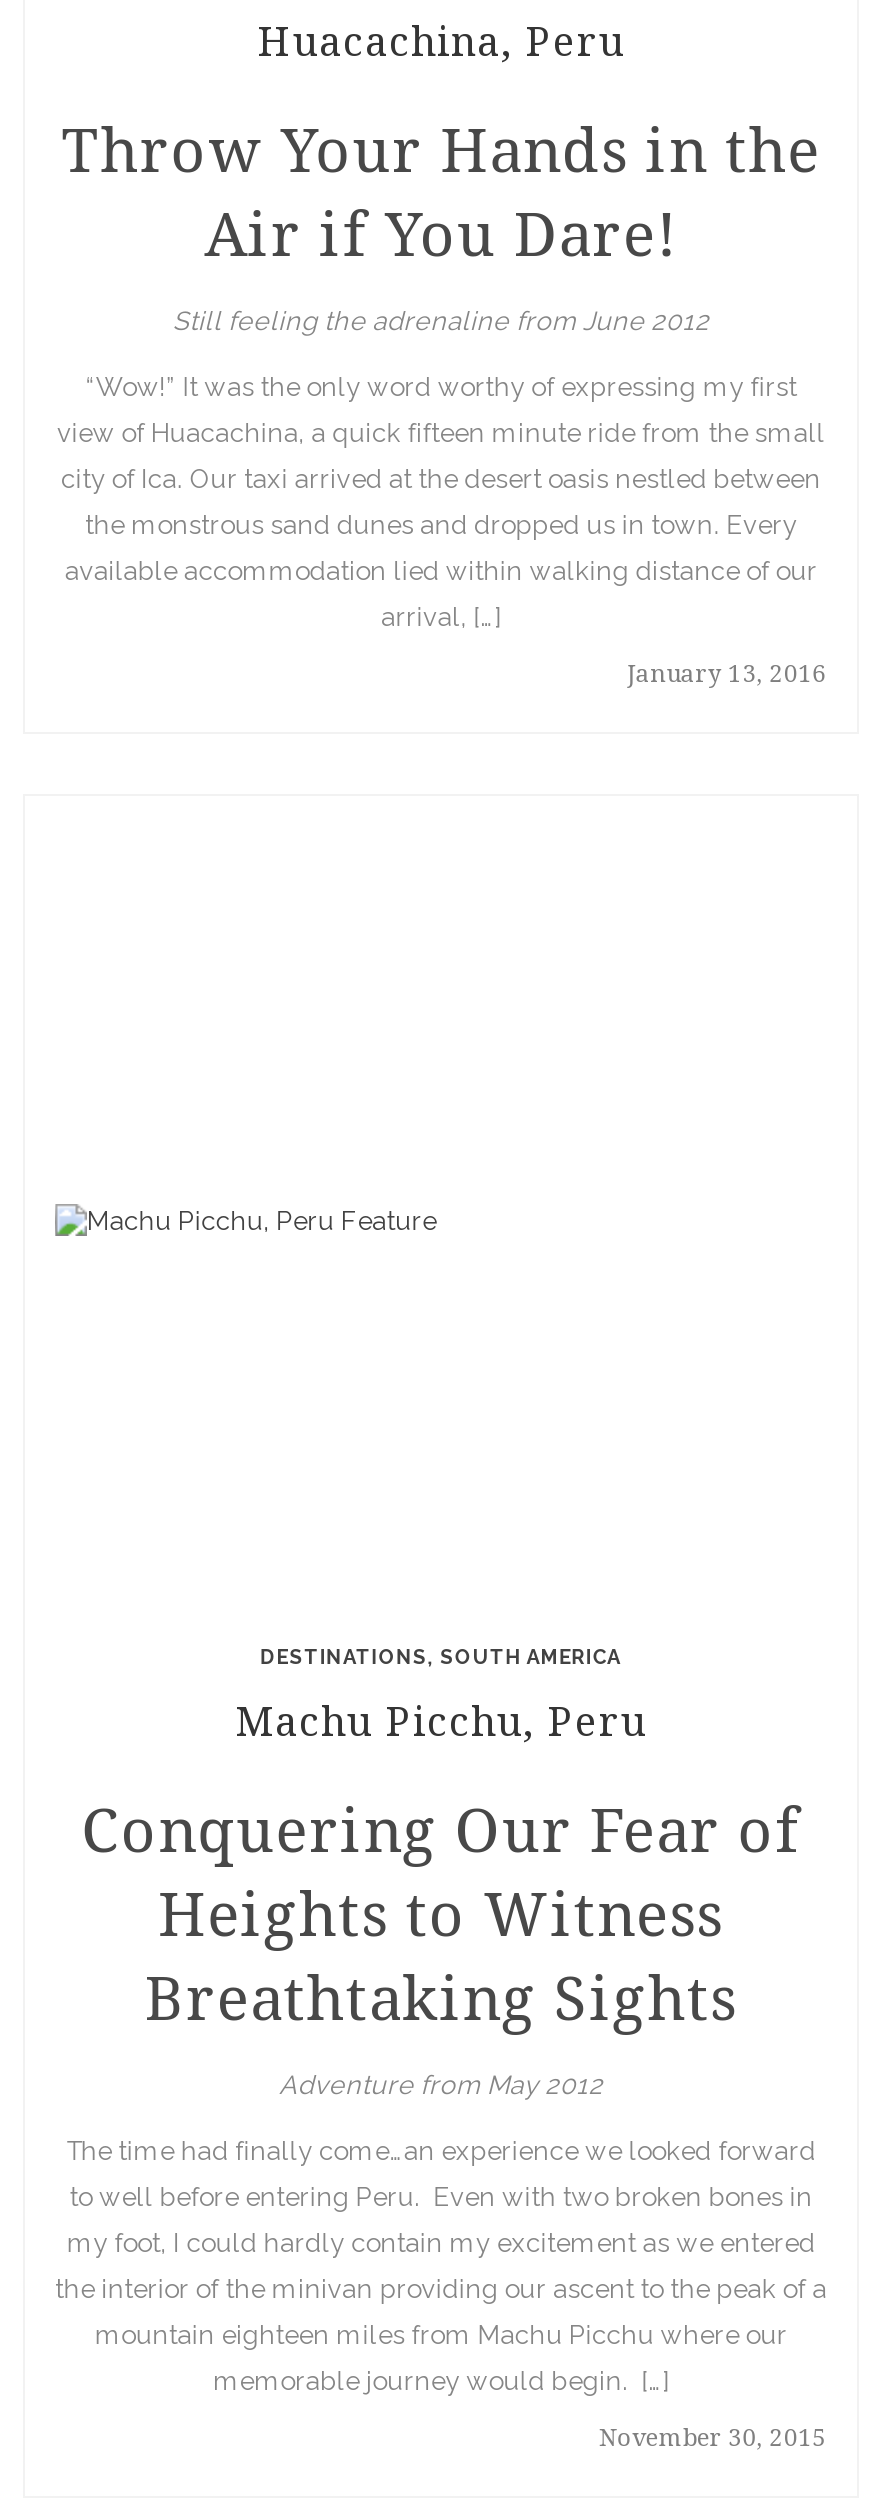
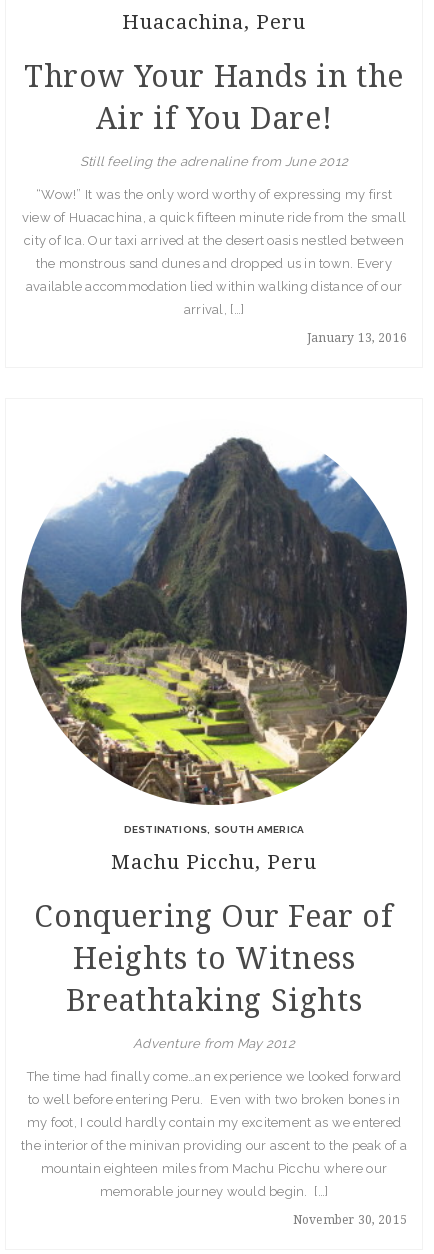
+ [image]
